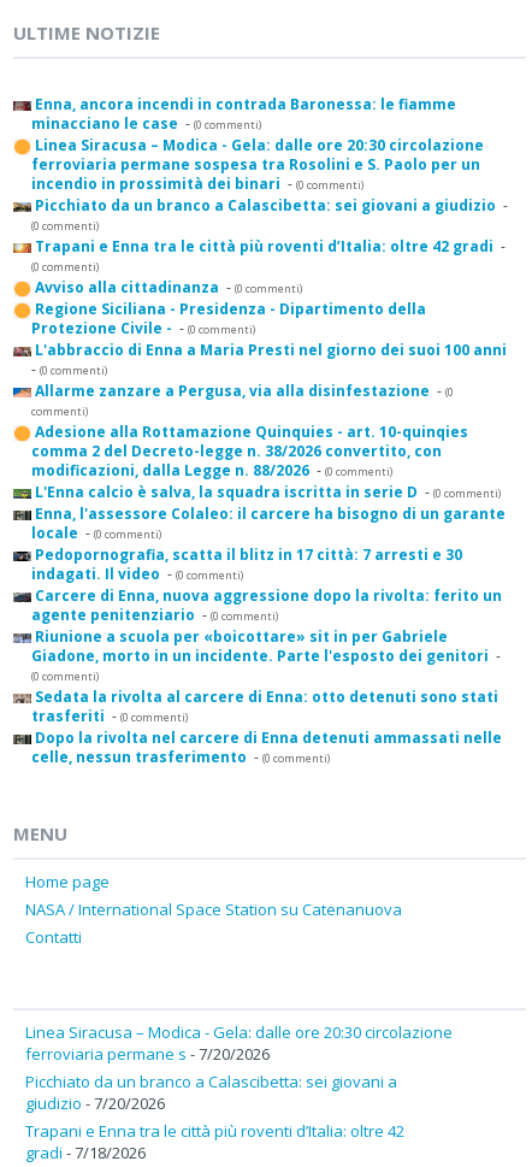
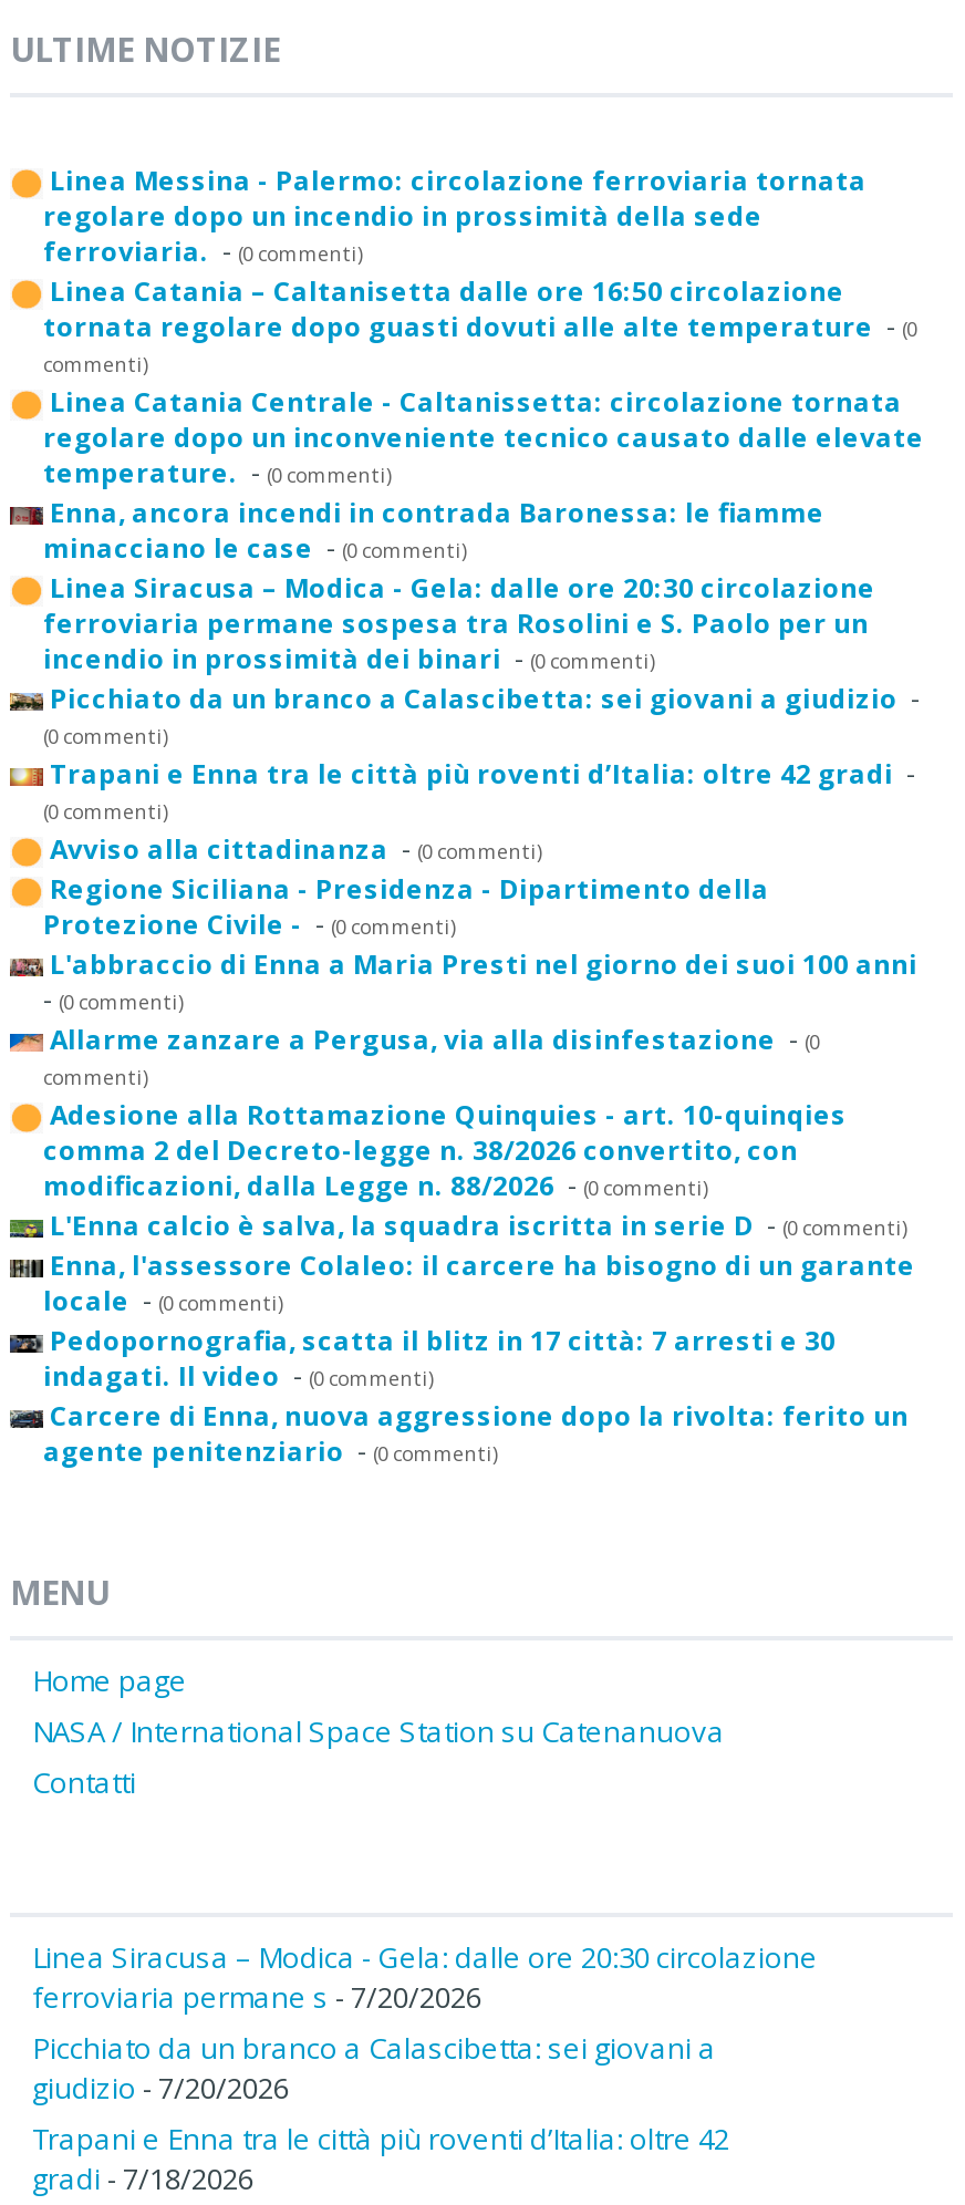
+ Linea Messina - Palermo: circolazione ferroviaria tornata
+ regolare dopo un incendio in prossimità della sede
+ ferroviaria. - (0 commenti)
+ Linea Catania – Caltanisetta dalle ore 16:50 circolazione
+ tornata regolare dopo guasti dovuti alle alte temperature - (0
+ commenti)
+ Linea Catania Centrale - Caltanissetta: circolazione tornata
+ regolare dopo un inconveniente tecnico causato dalle elevate
+ temperature. - (0 commenti)

moved down: Enna, ancora incendi in contrada Baronessa: le fiamme | minacciano le case - (0 commenti) | Linea Siracusa – Modica - Gela: dalle ore 20:30 circolazione | ... | Carcere di Enna, nuova aggressione dopo la rivolta: ferito un | agente penitenziario - (0 commenti)

- Riunione a scuola per «boicottare» sit in per Gabriele
- Giadone, morto in un incidente. Parte l'esposto dei genitori -
- (0 commenti)
- Sedata la rivolta al carcere di Enna: otto detenuti sono stati
- trasferiti - (0 commenti)
- Dopo la rivolta nel carcere di Enna detenuti ammassati nelle
- celle, nessun trasferimento - (0 commenti)
